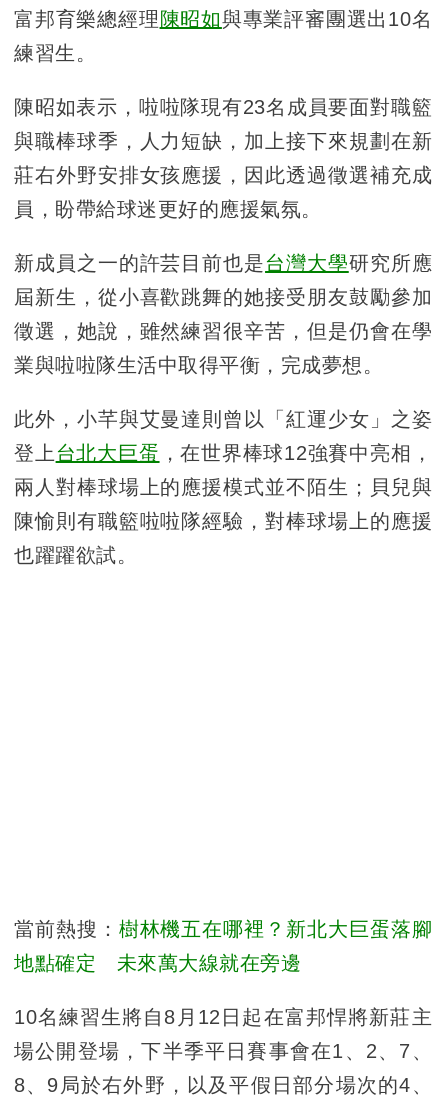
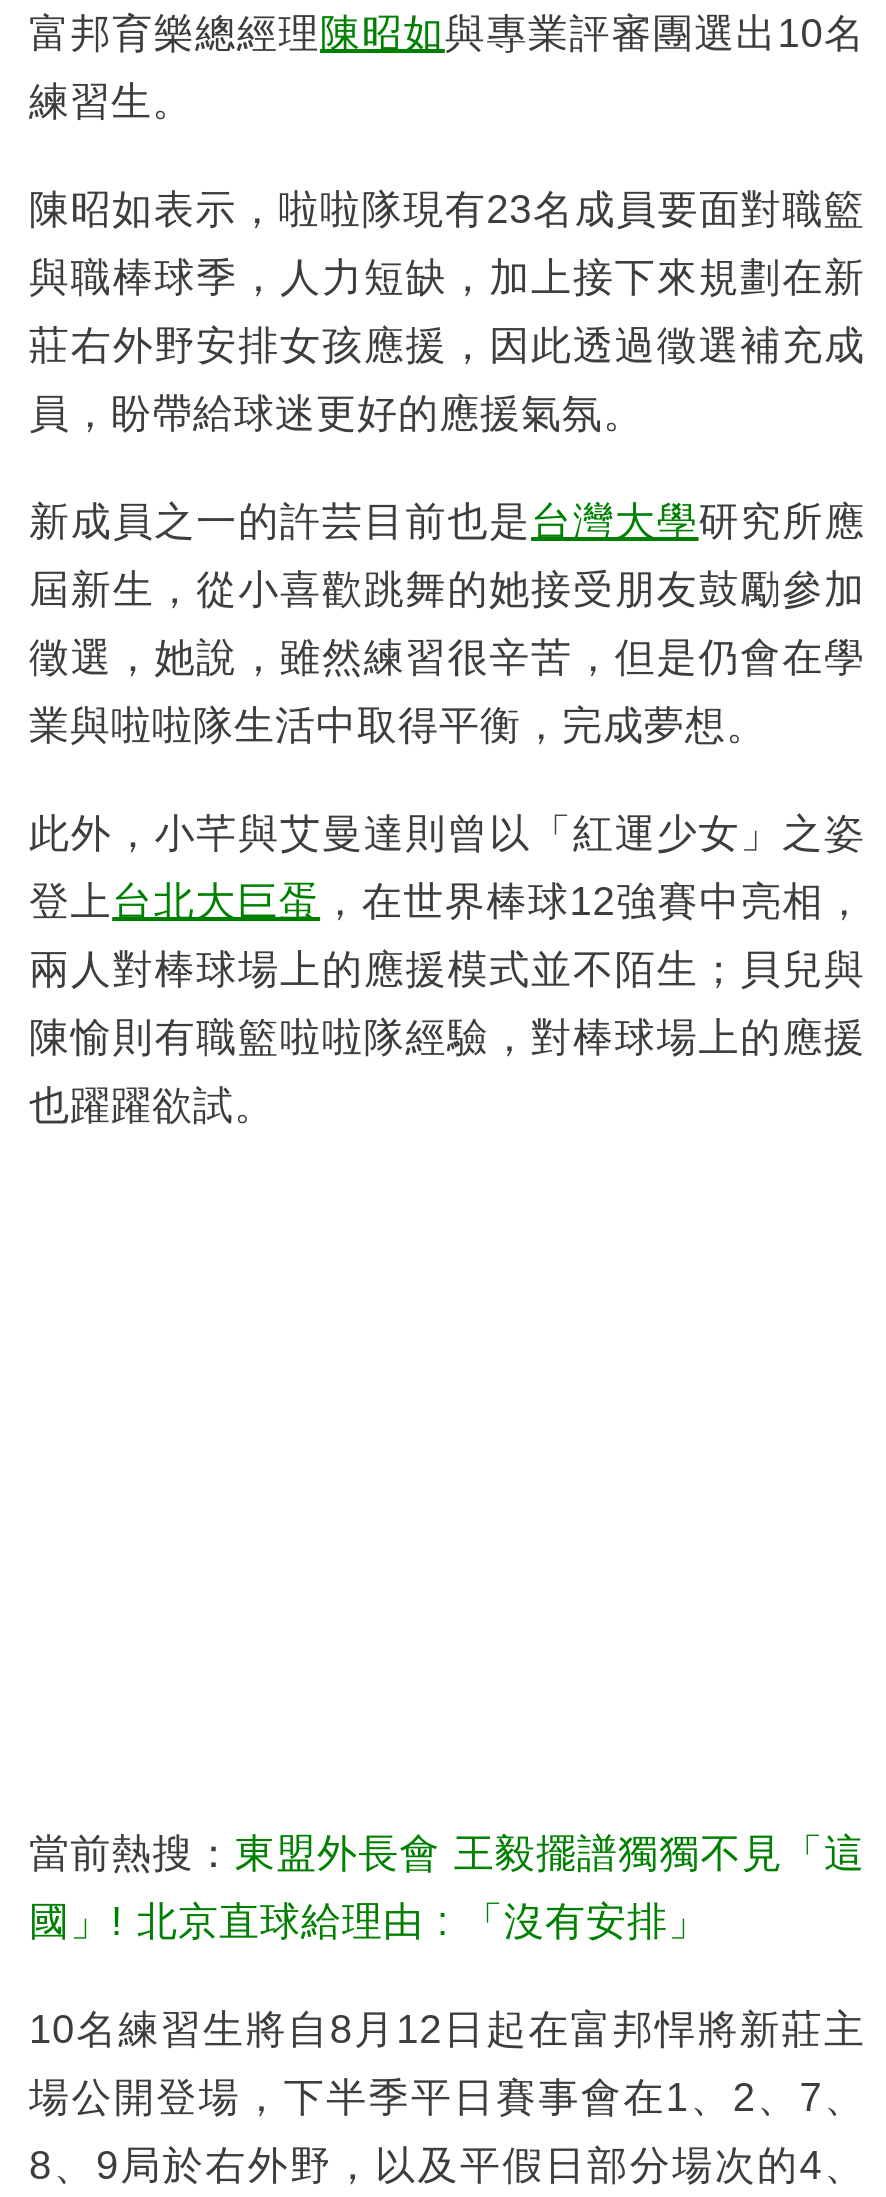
- 當前熱搜：樹林機五在哪裡？新北大巨蛋落腳
+ 當前熱搜：東盟外長會 王毅擺譜獨獨不見「這

- 地點確定 未來萬大線就在旁邊
+ 國」! 北京直球給理由 : 「沒有安排」
